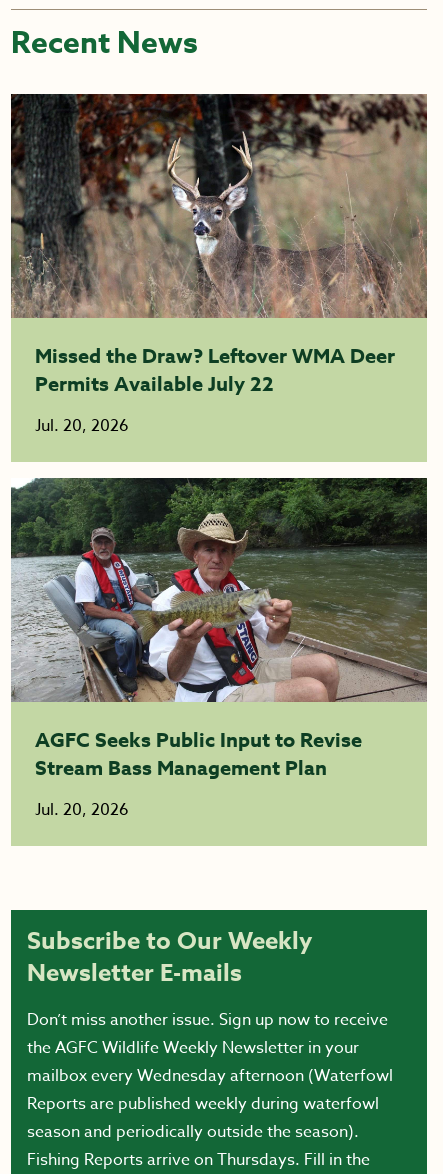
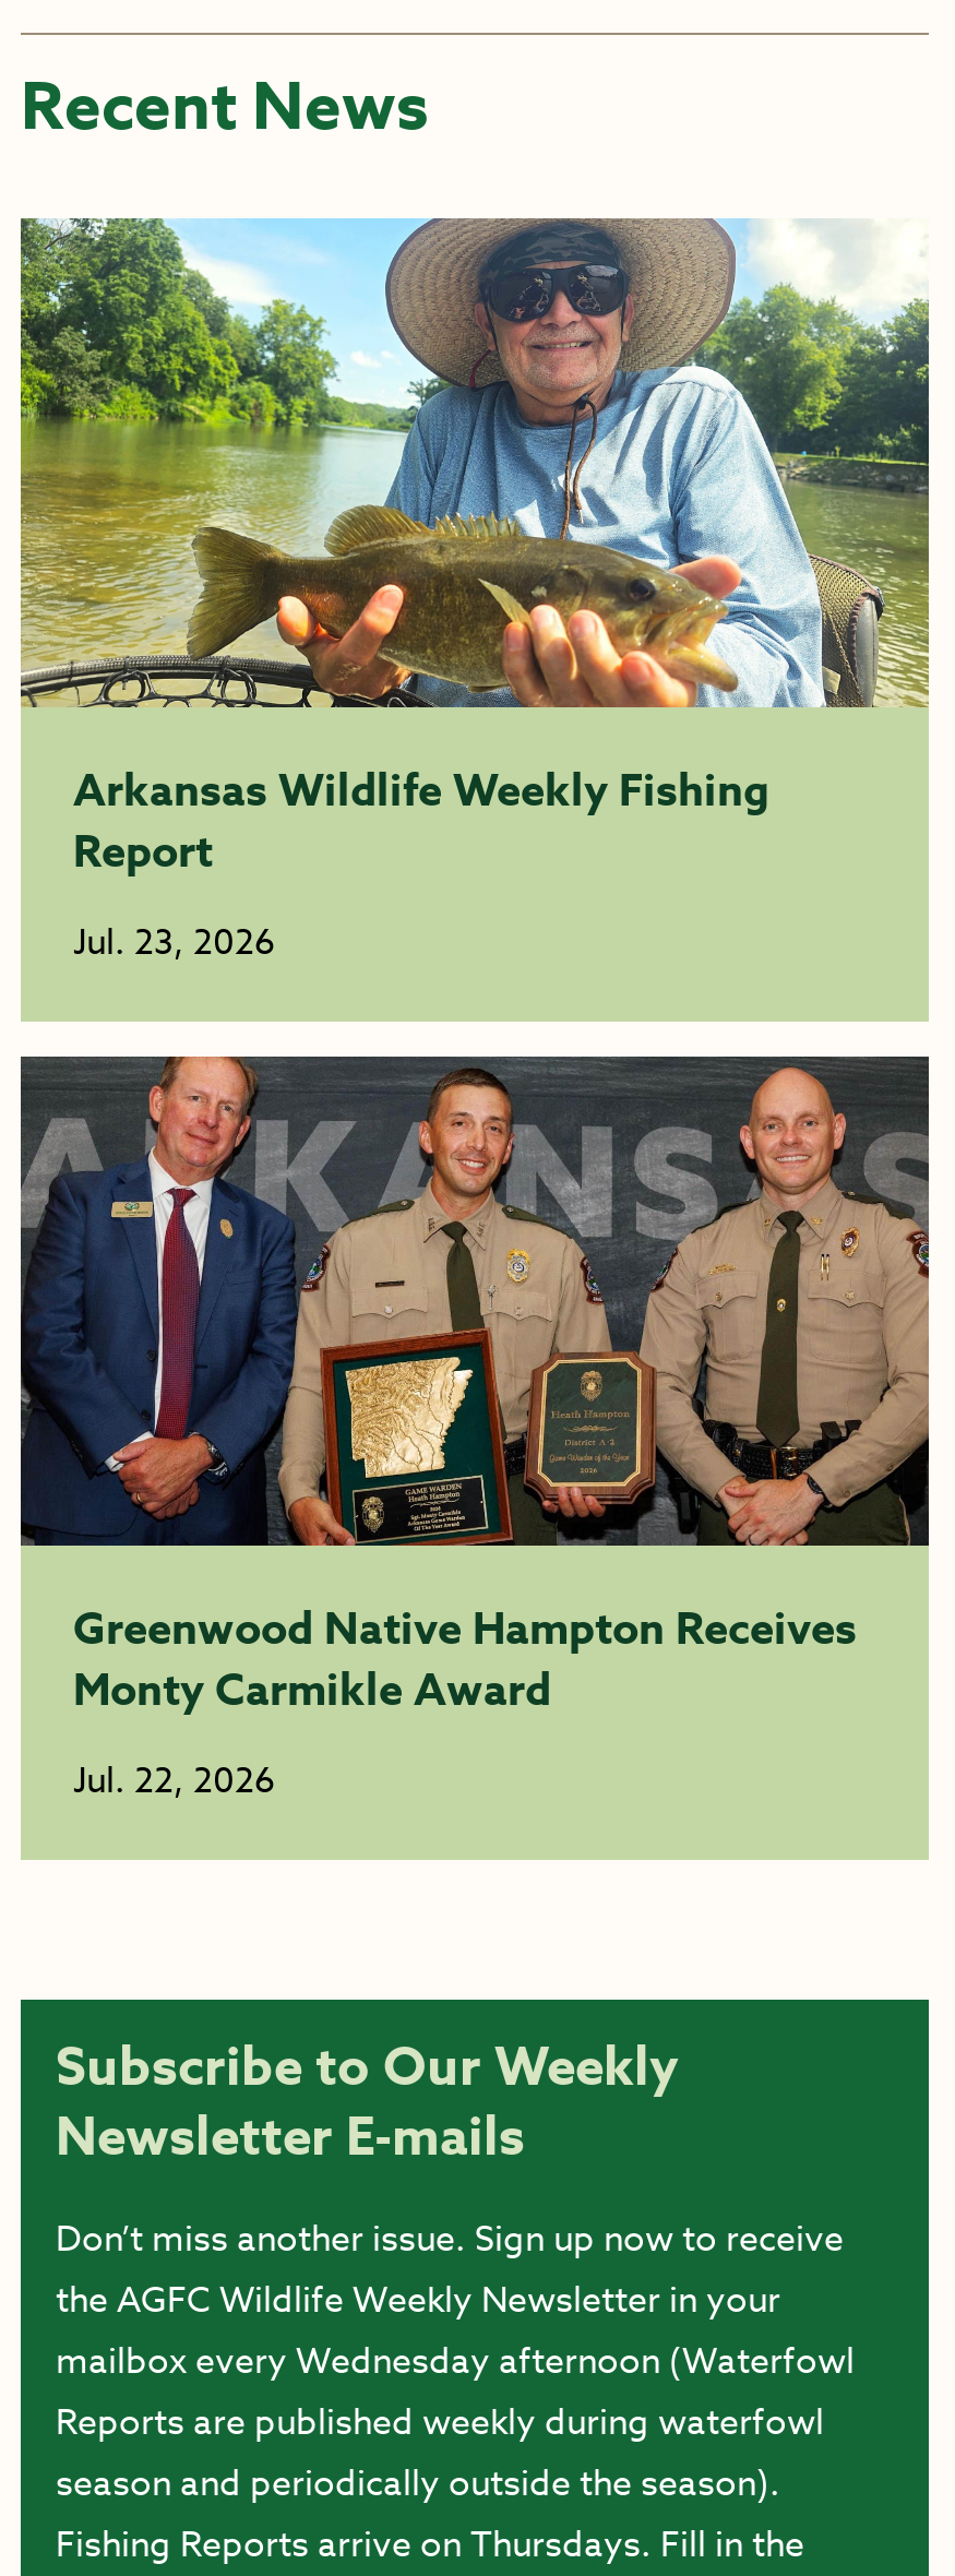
- [image]
- Missed the Draw? Leftover WMA Deer
- Permits Available July 22
+ [image]
+ Arkansas Wildlife Weekly Fishing
+ Report

- Jul. 20, 2026
+ Jul. 23, 2026

- [image]
- AGFC Seeks Public Input to Revise
- Stream Bass Management Plan
+ [image]
+ Greenwood Native Hampton Receives
+ Monty Carmikle Award

- Jul. 20, 2026
+ Jul. 22, 2026
